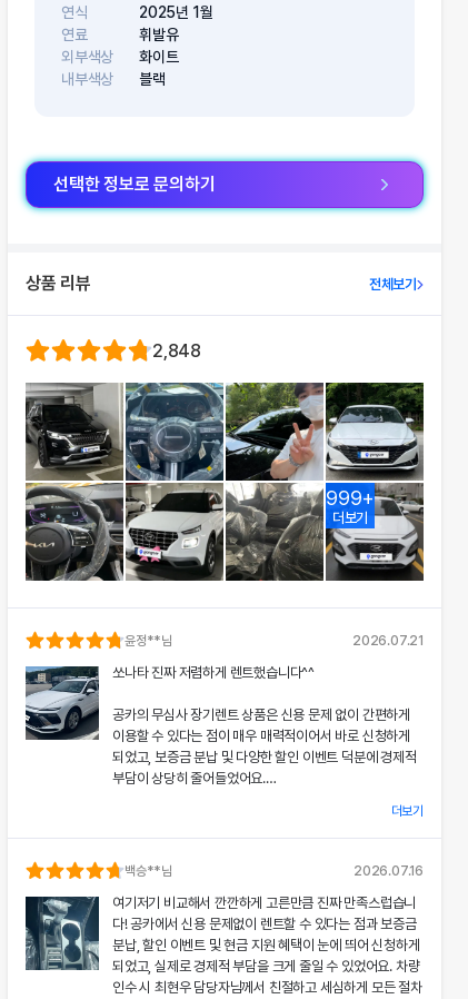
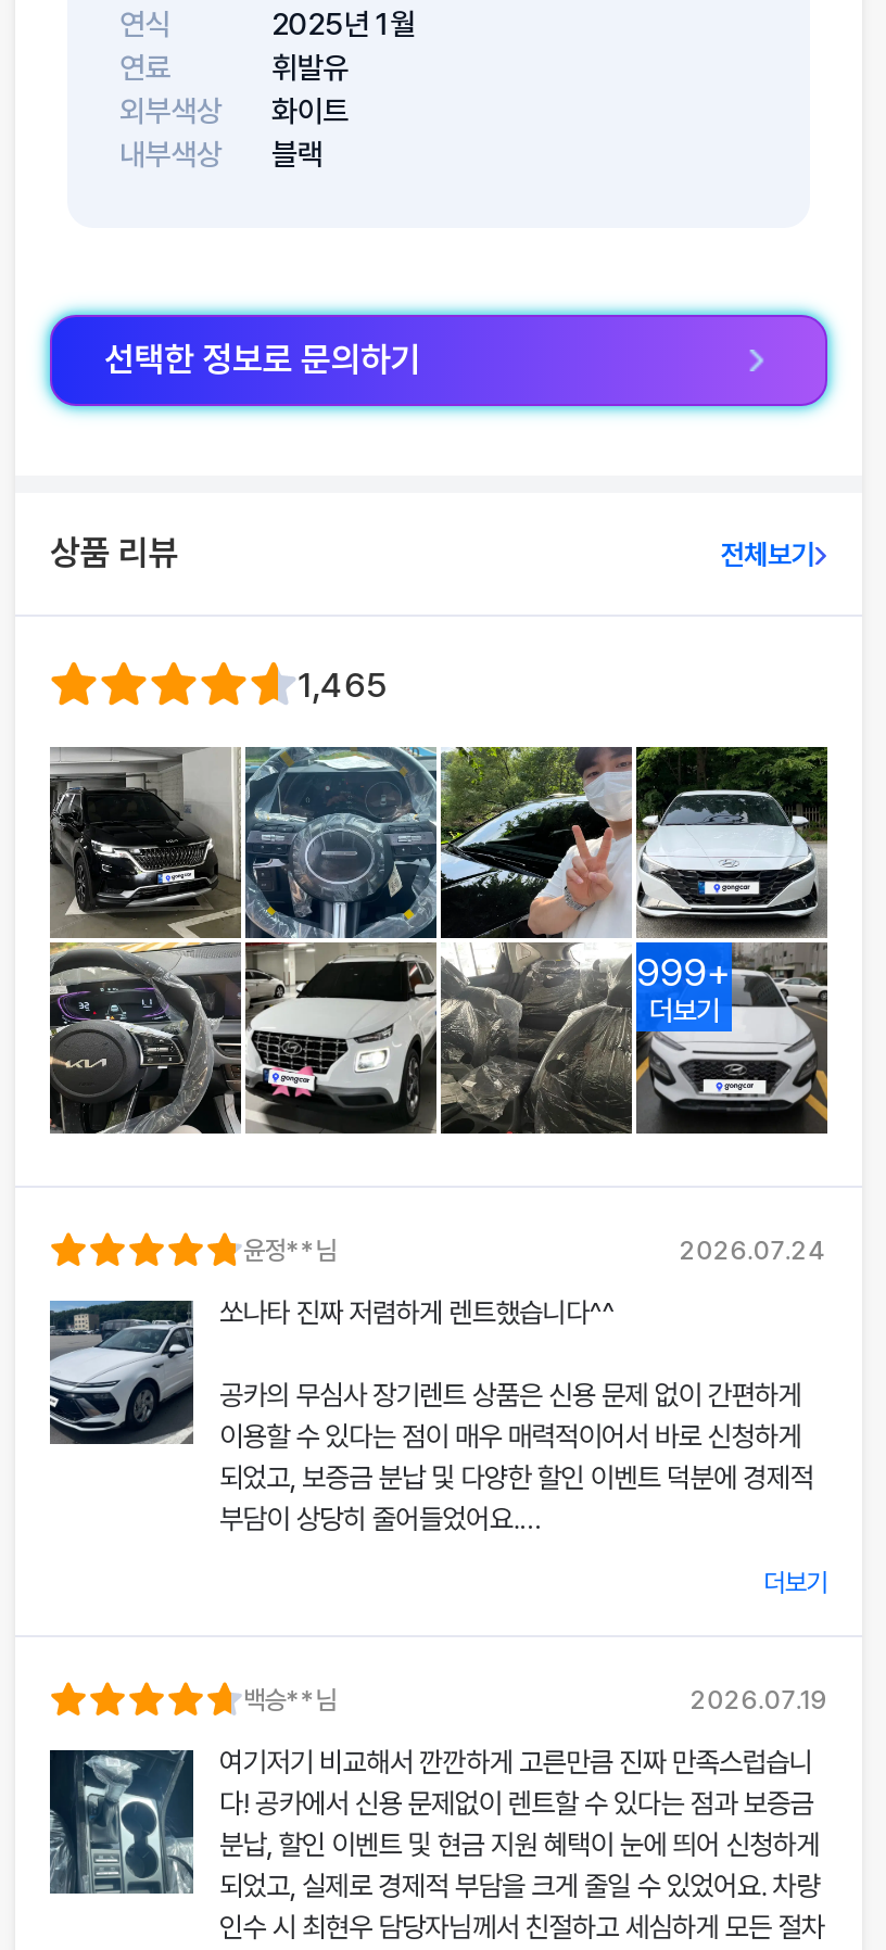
- 2,848
+ 1,465

- 2026.07.21
+ 2026.07.24

- 2026.07.16
+ 2026.07.19
